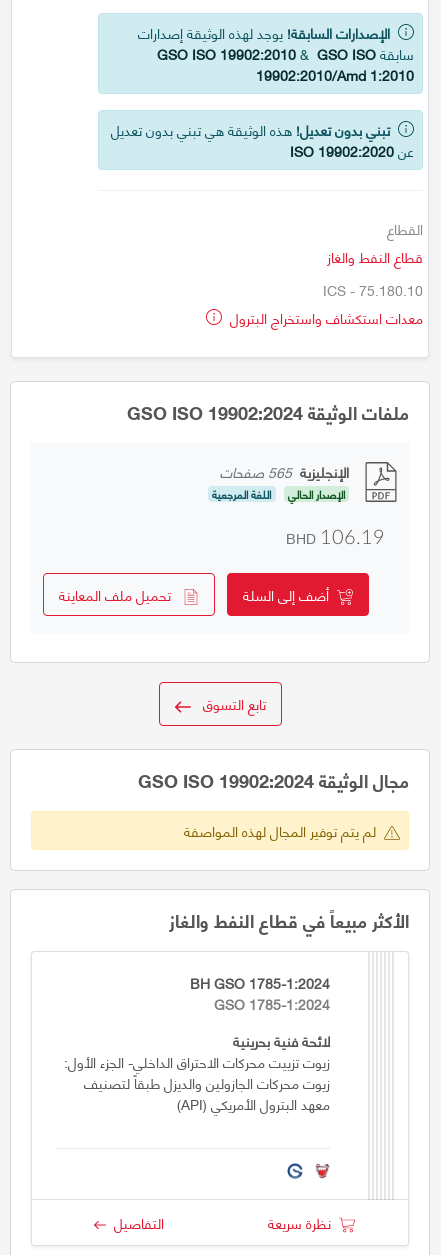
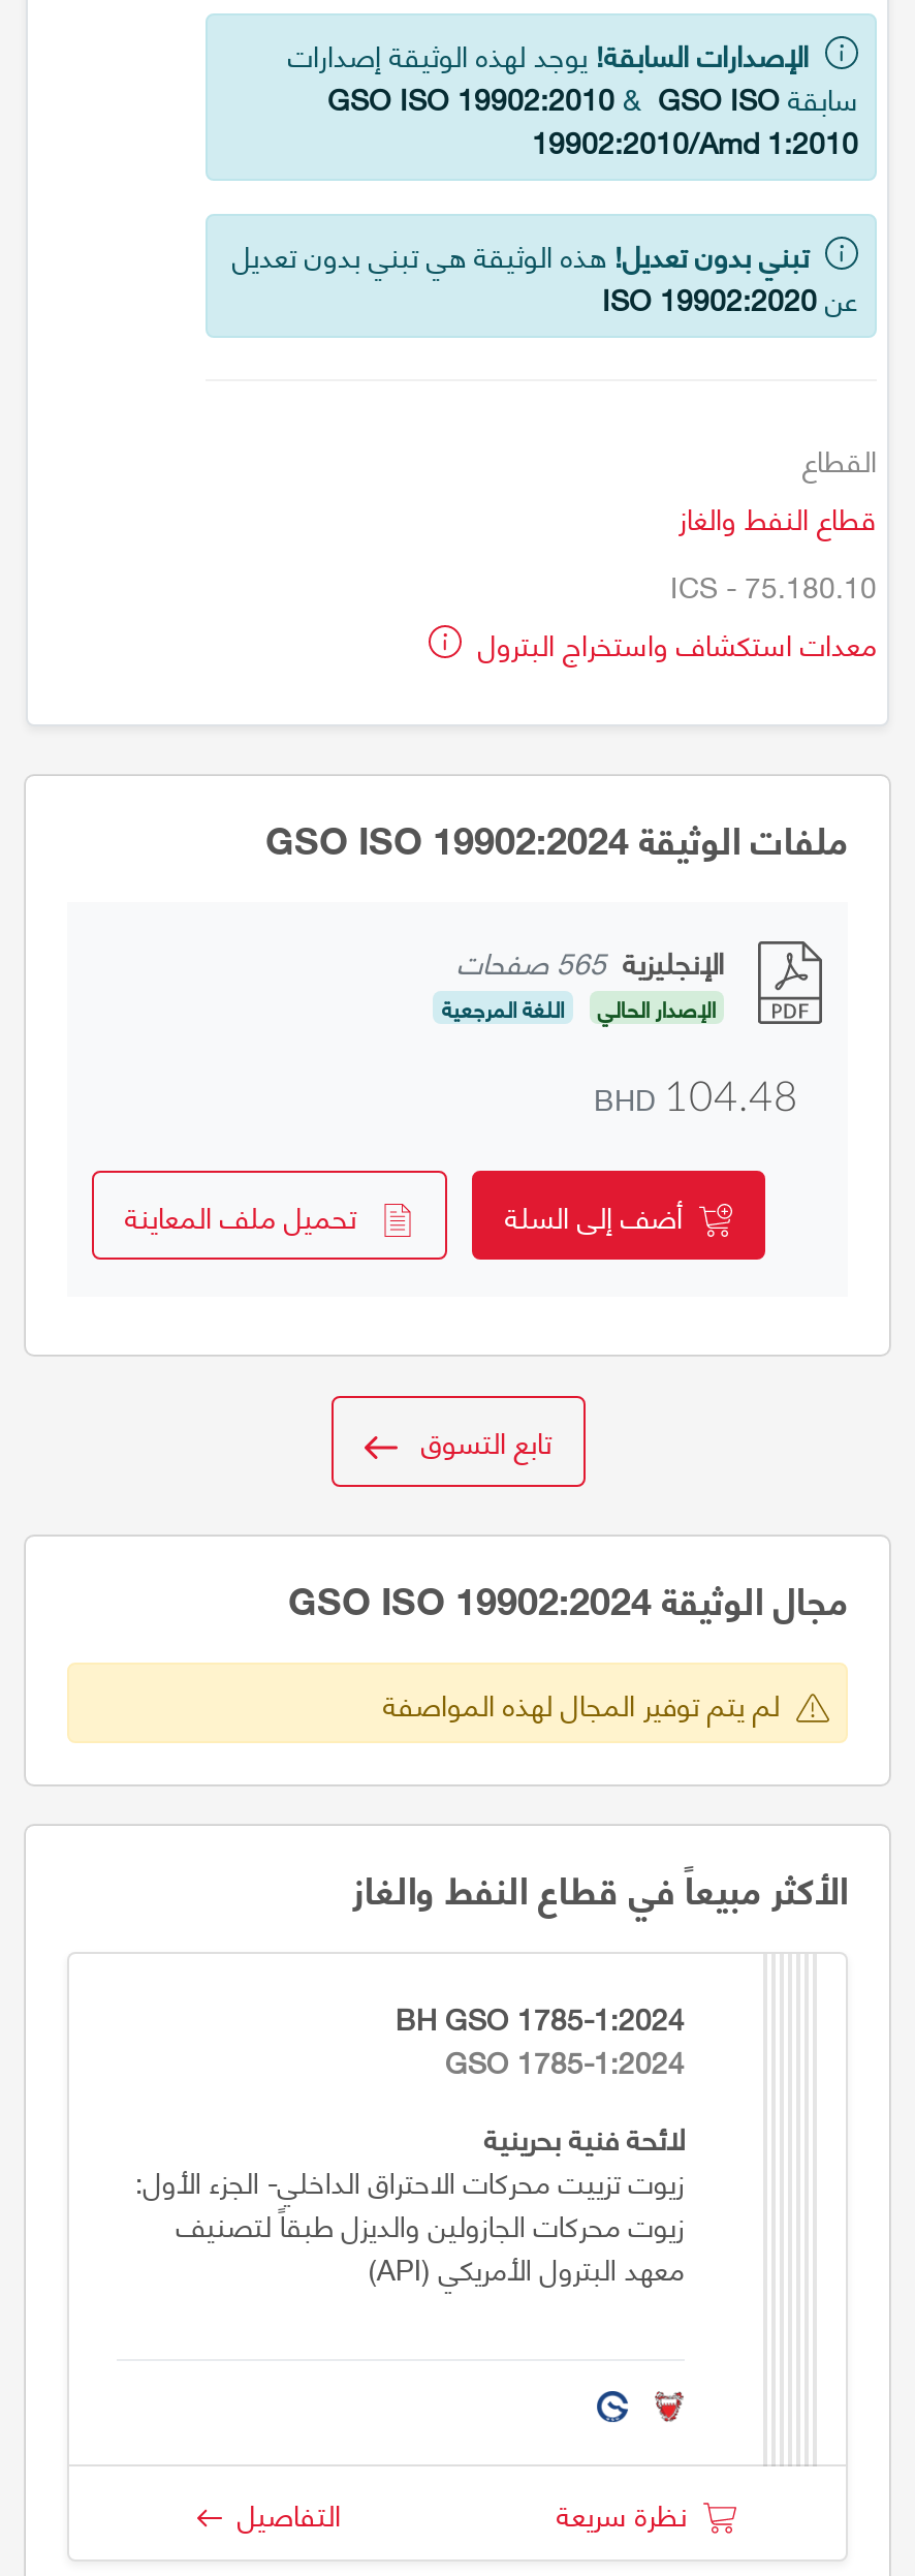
- BHD 106.19
+ BHD 104.48
